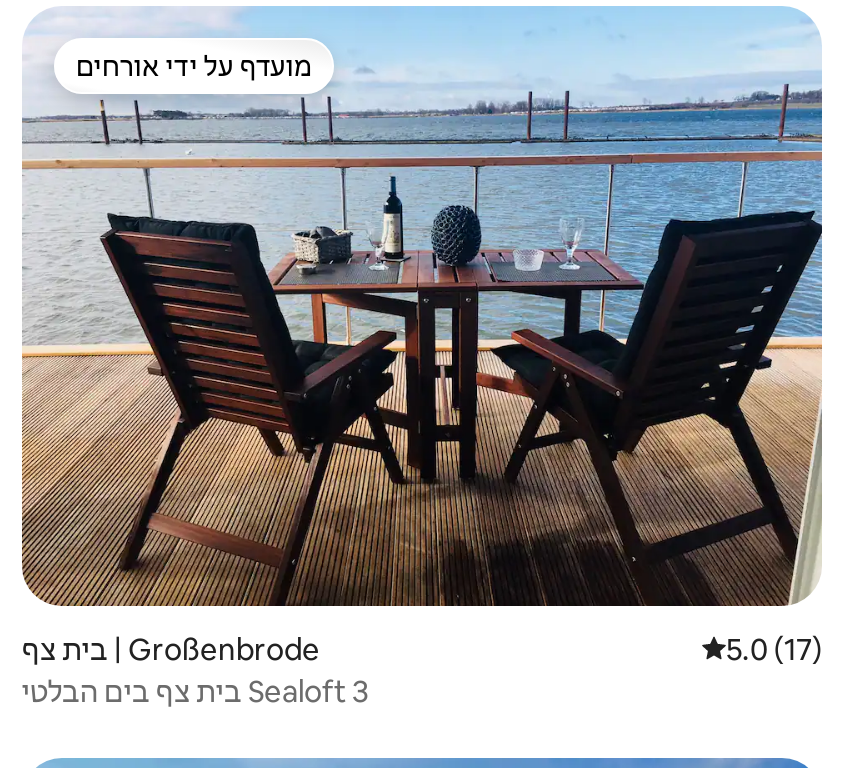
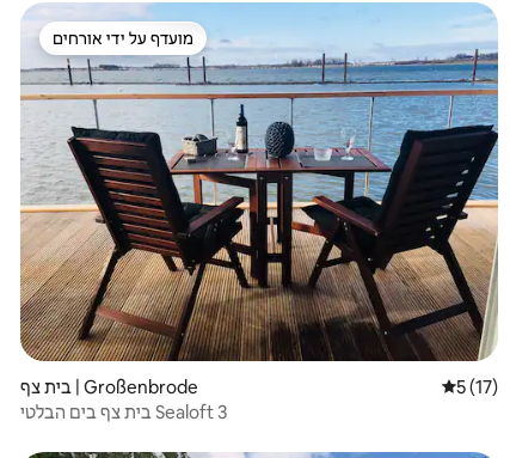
- 5.0 (17)
+ 5 (17)
